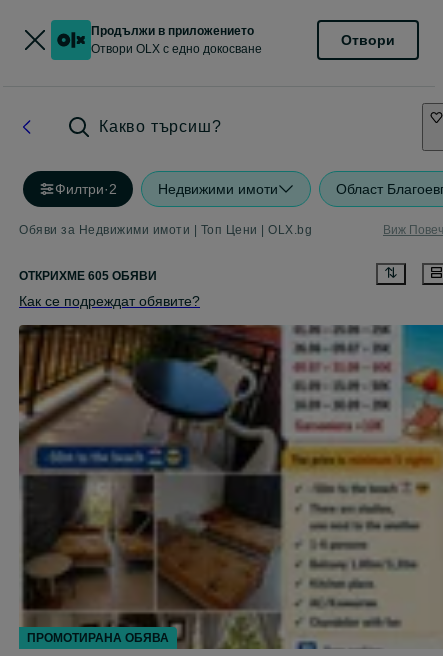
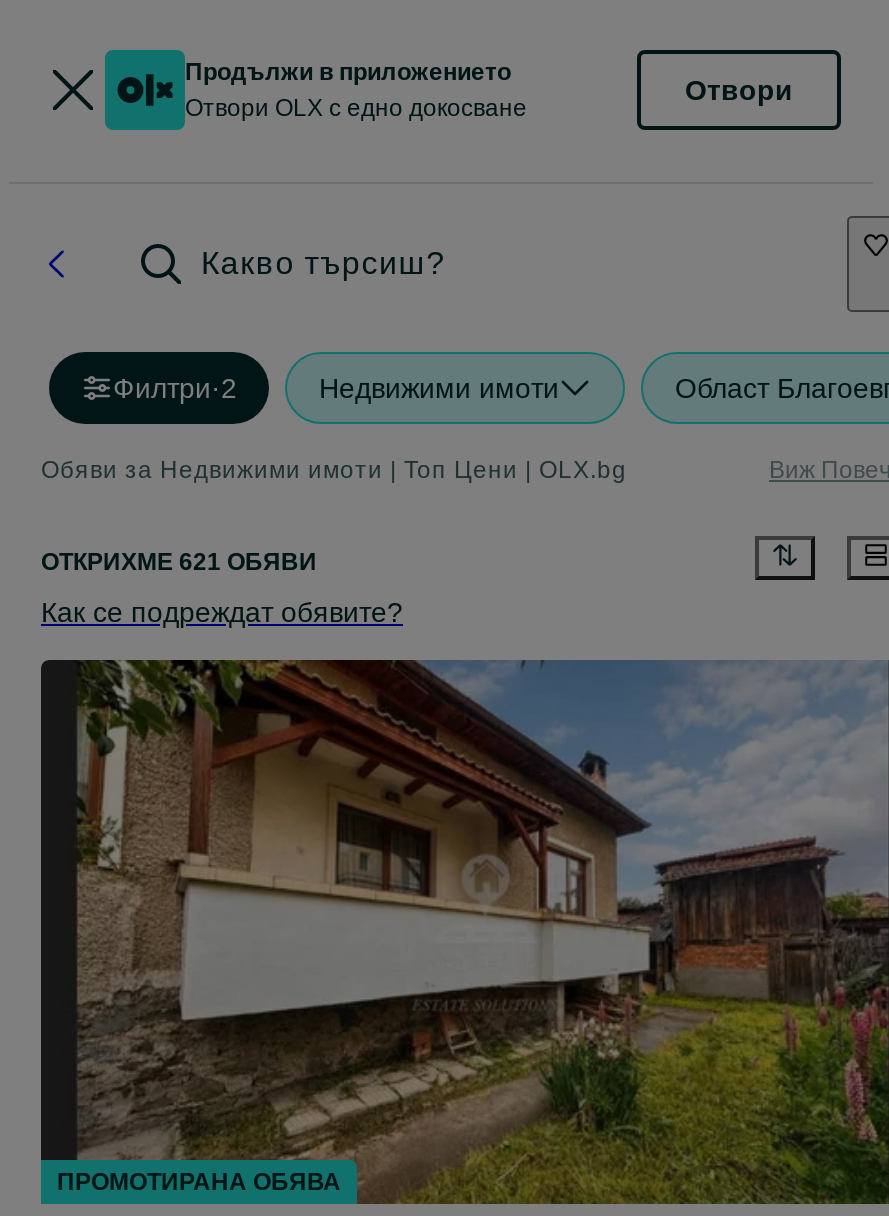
- ОТКРИХМЕ 605 ОБЯВИ
+ ОТКРИХМЕ 621 ОБЯВИ

- [image]
+ [image]
